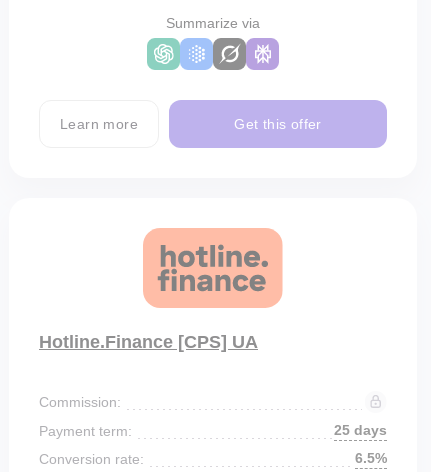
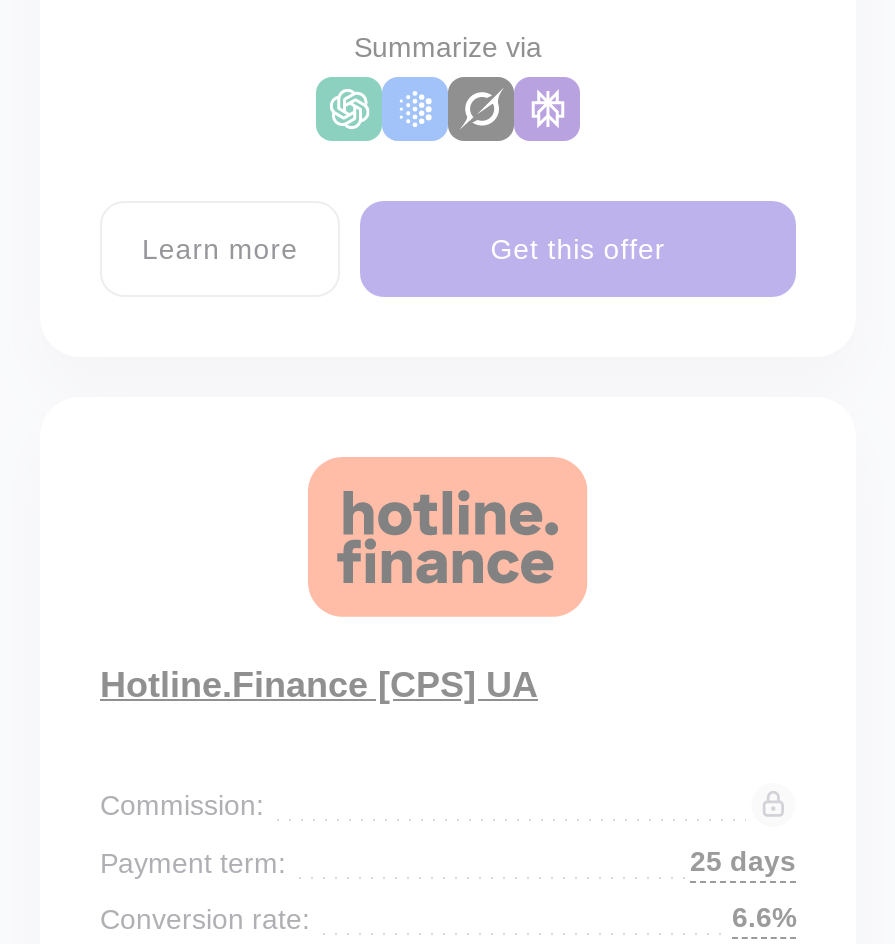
- 6.5%
+ 6.6%
